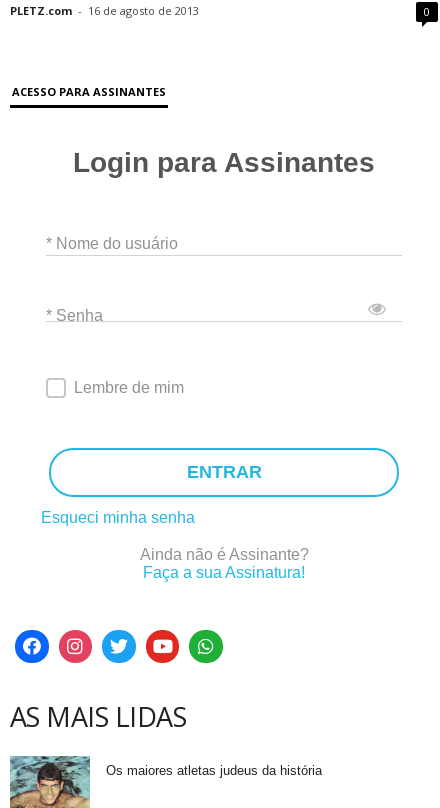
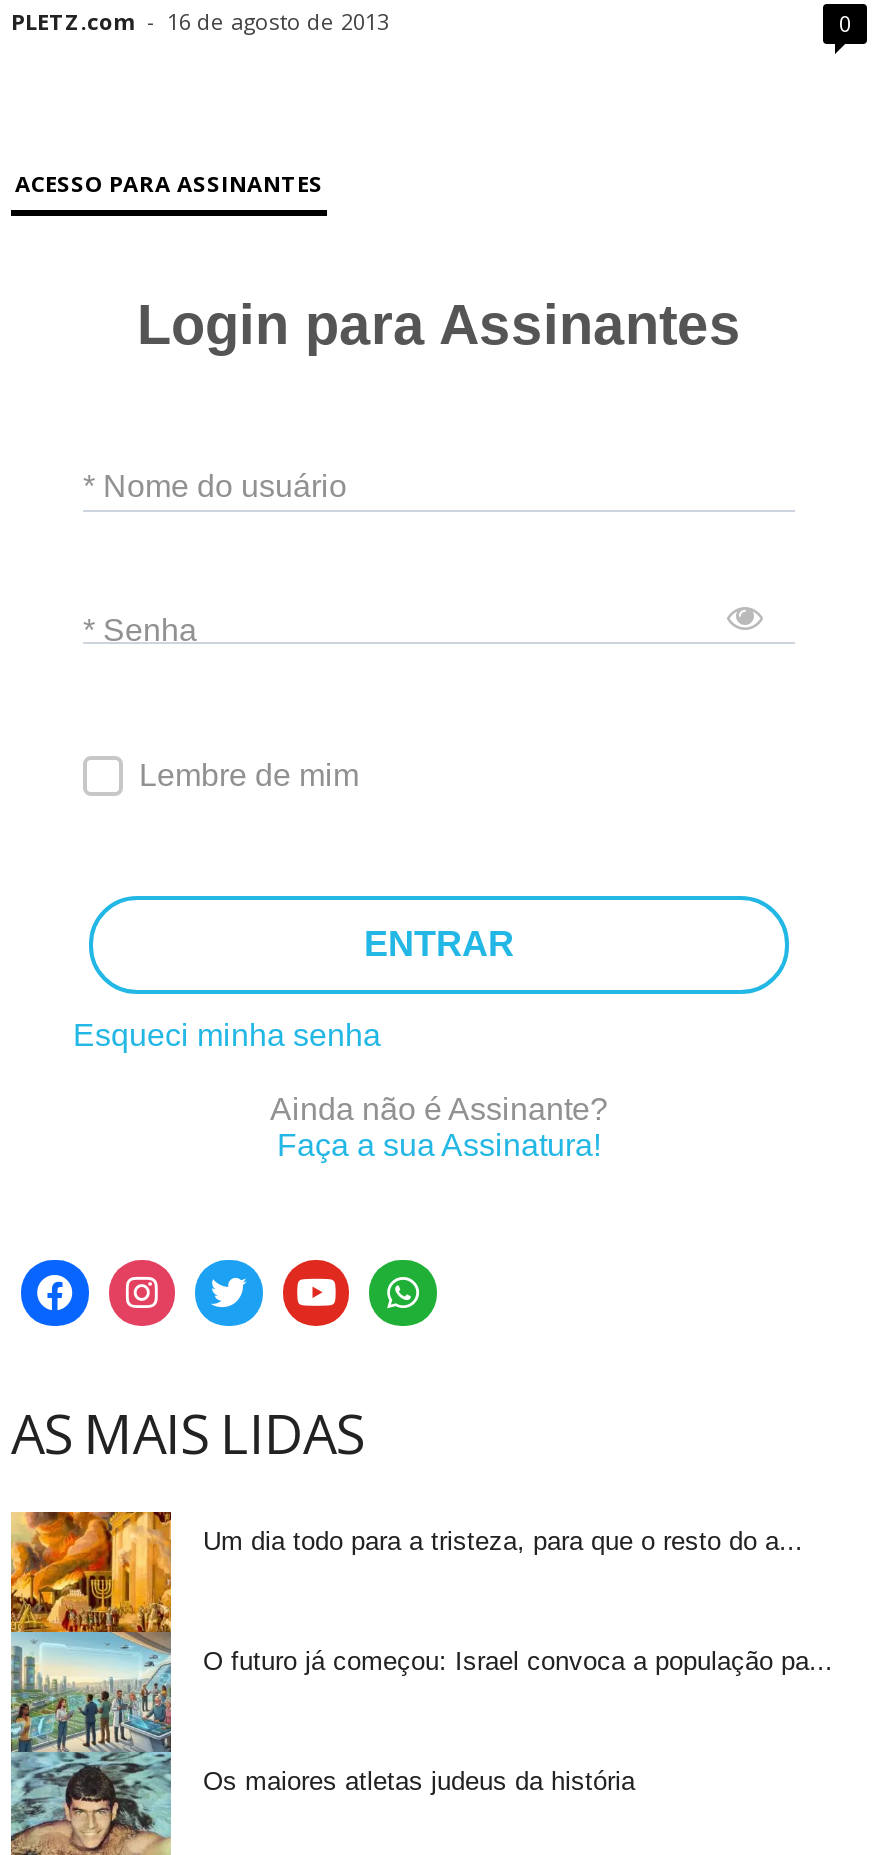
+ [image]
+ Um dia todo para a tristeza, para que o resto do a...

+ O futuro já começou: Israel convoca a população pa...
